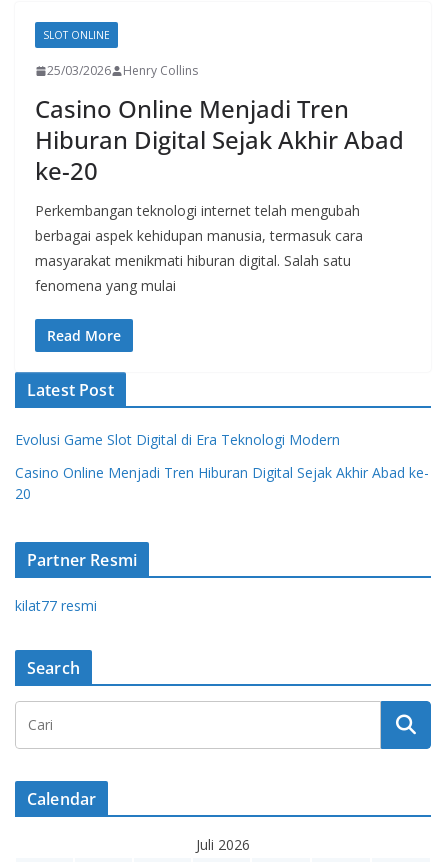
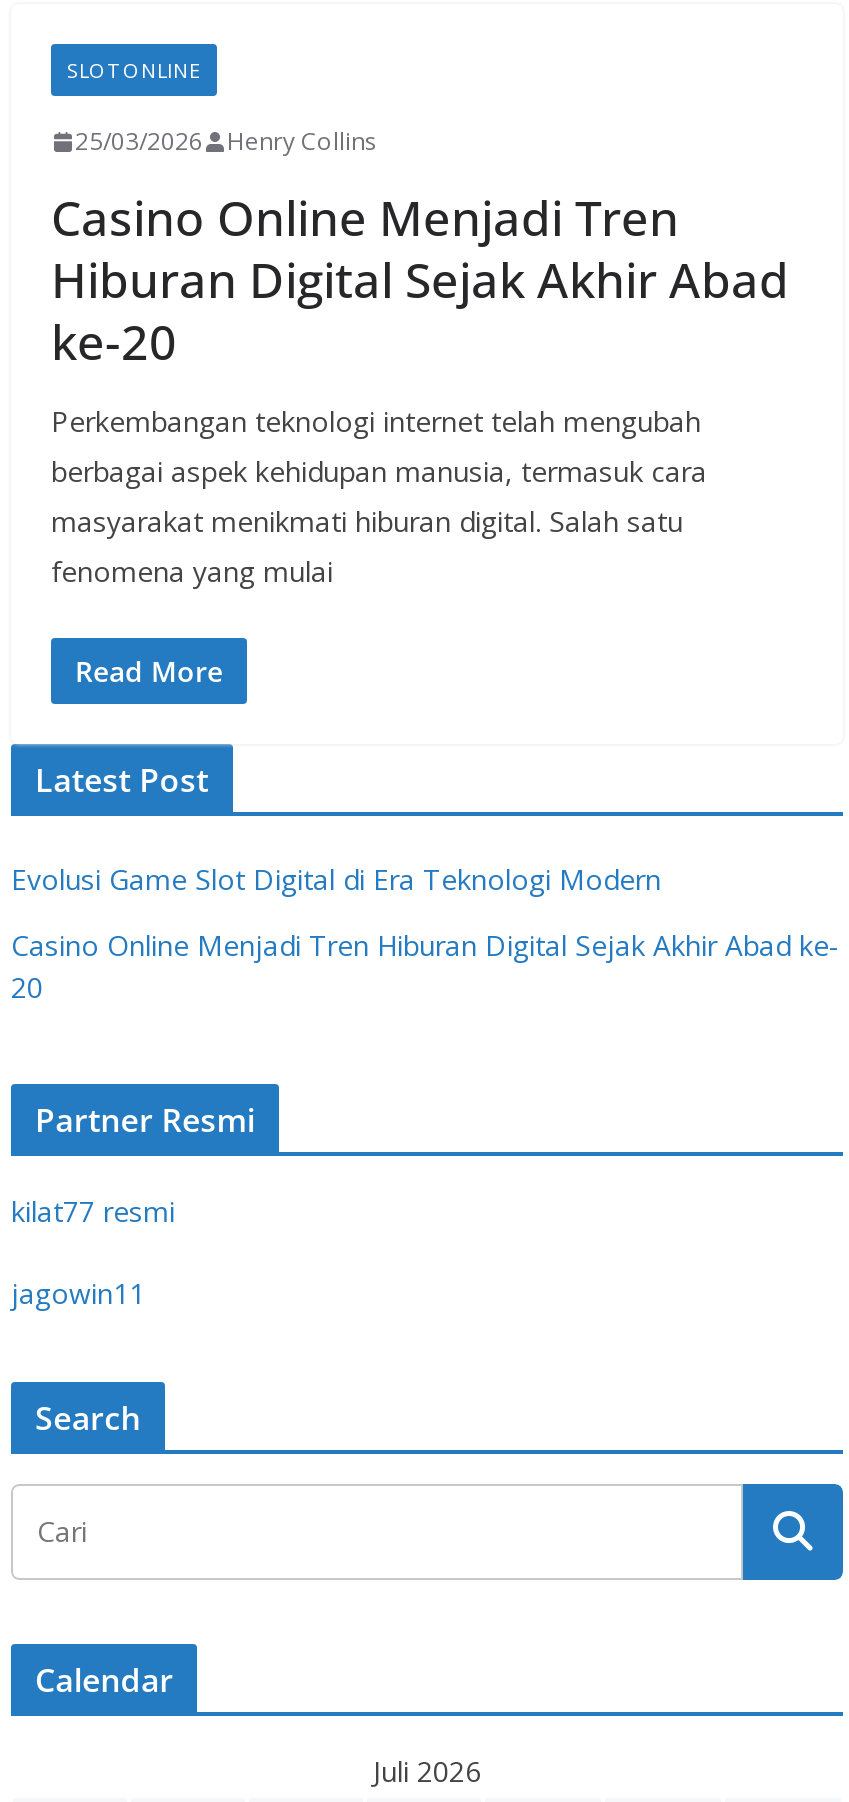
+ jagowin11
